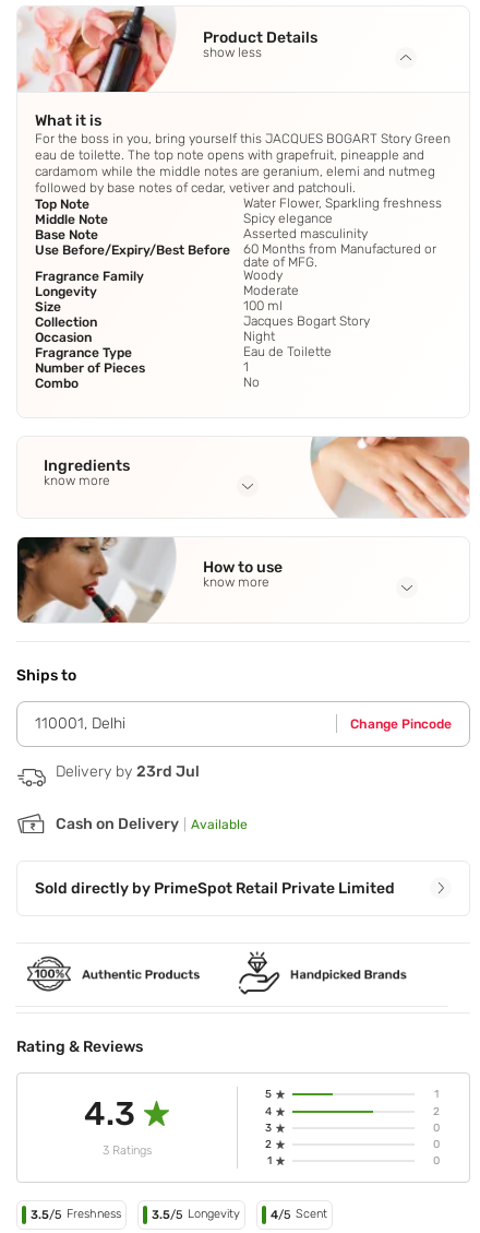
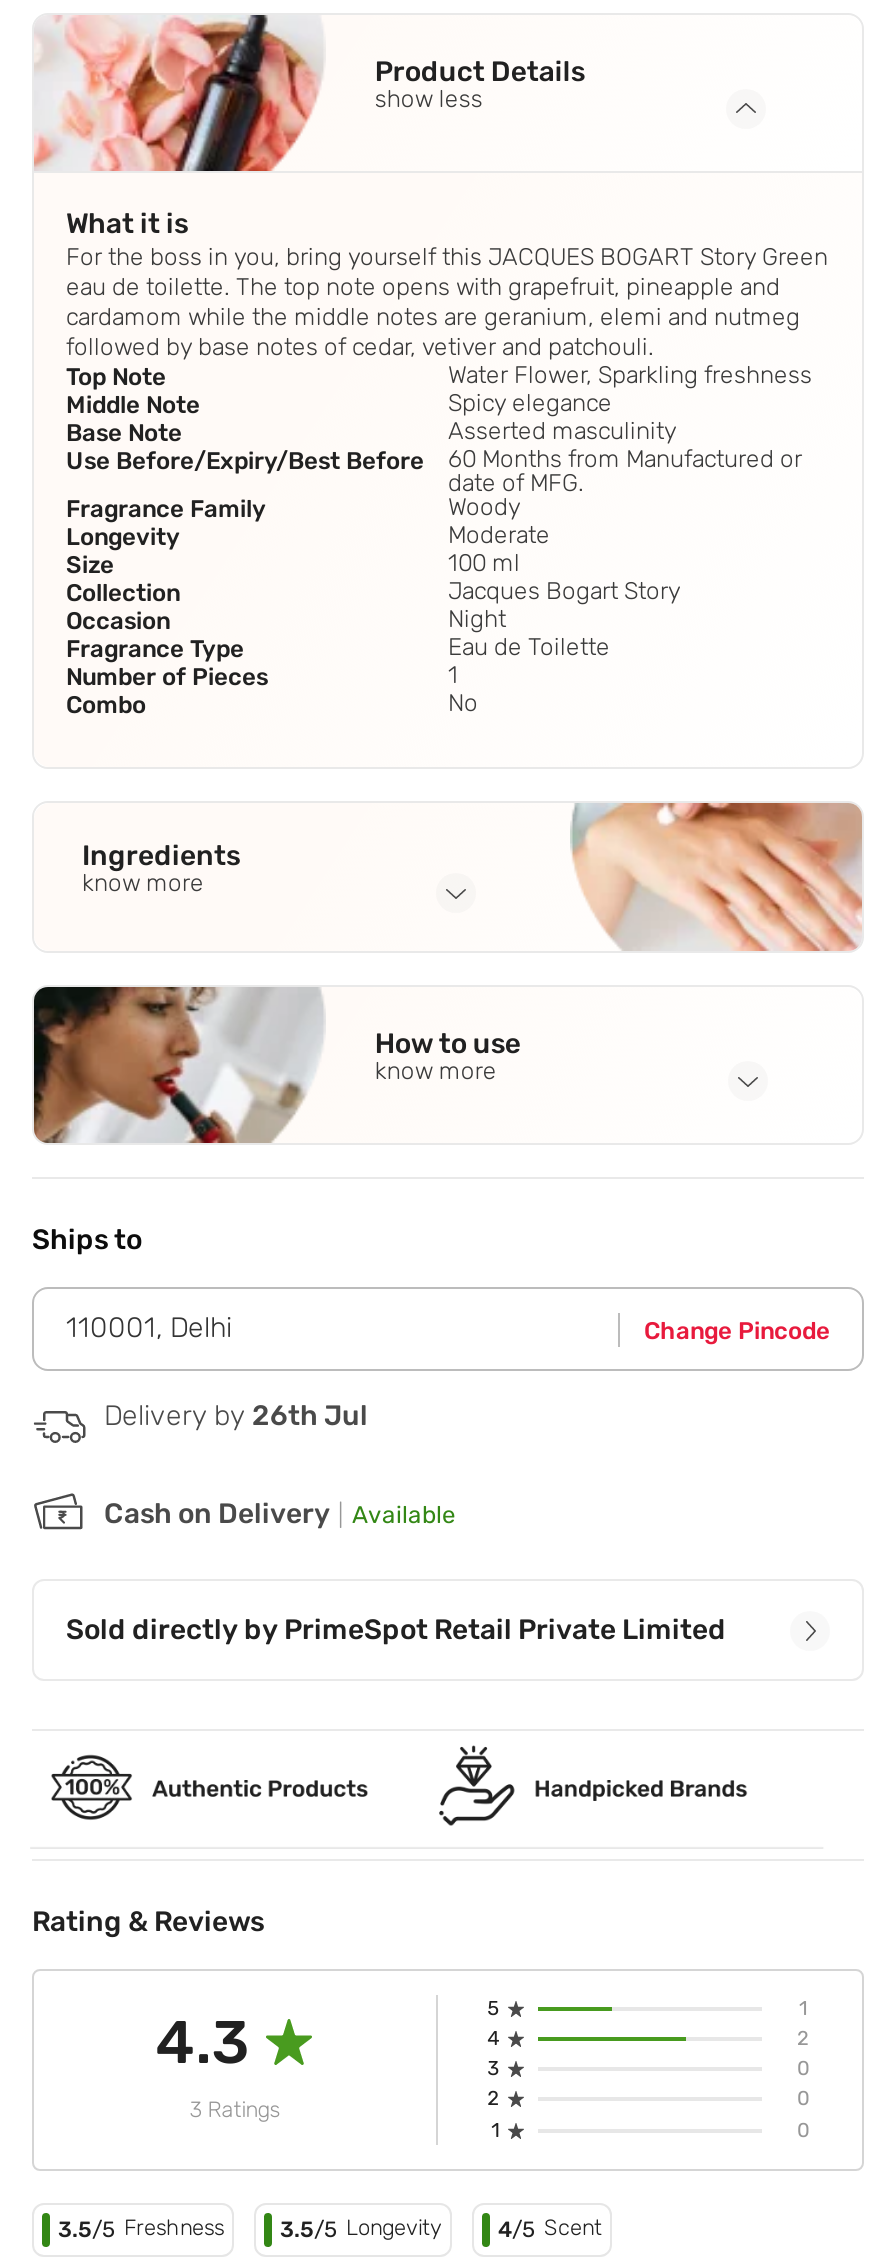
- Delivery by 23rd Jul
+ Delivery by 26th Jul
